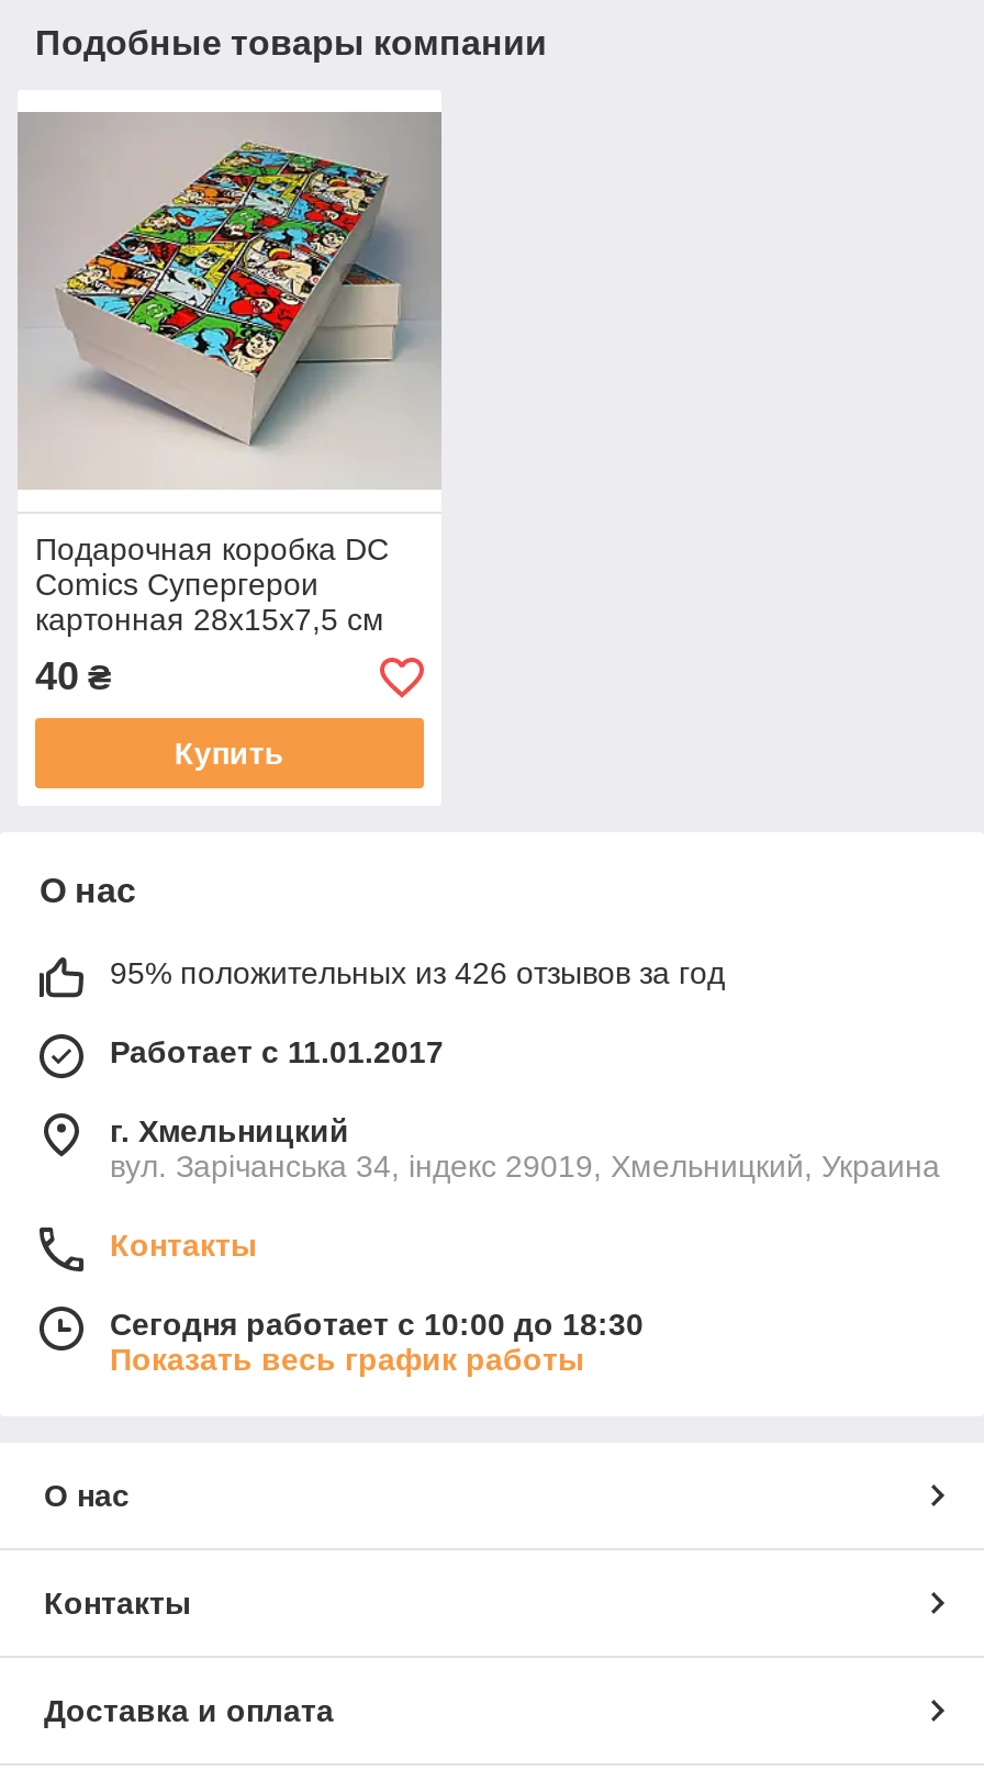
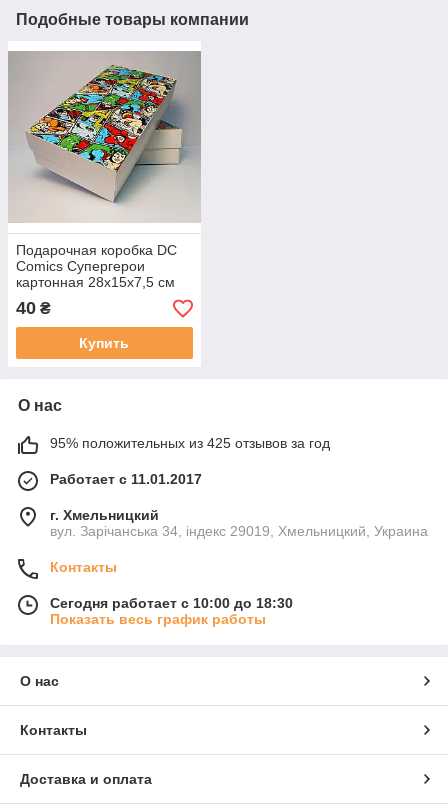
- 95% положительных из 426 отзывов за год
+ 95% положительных из 425 отзывов за год
